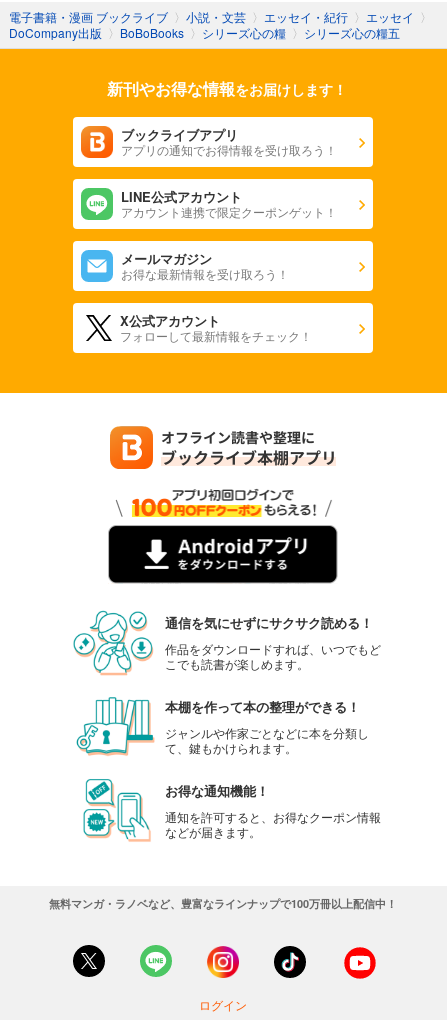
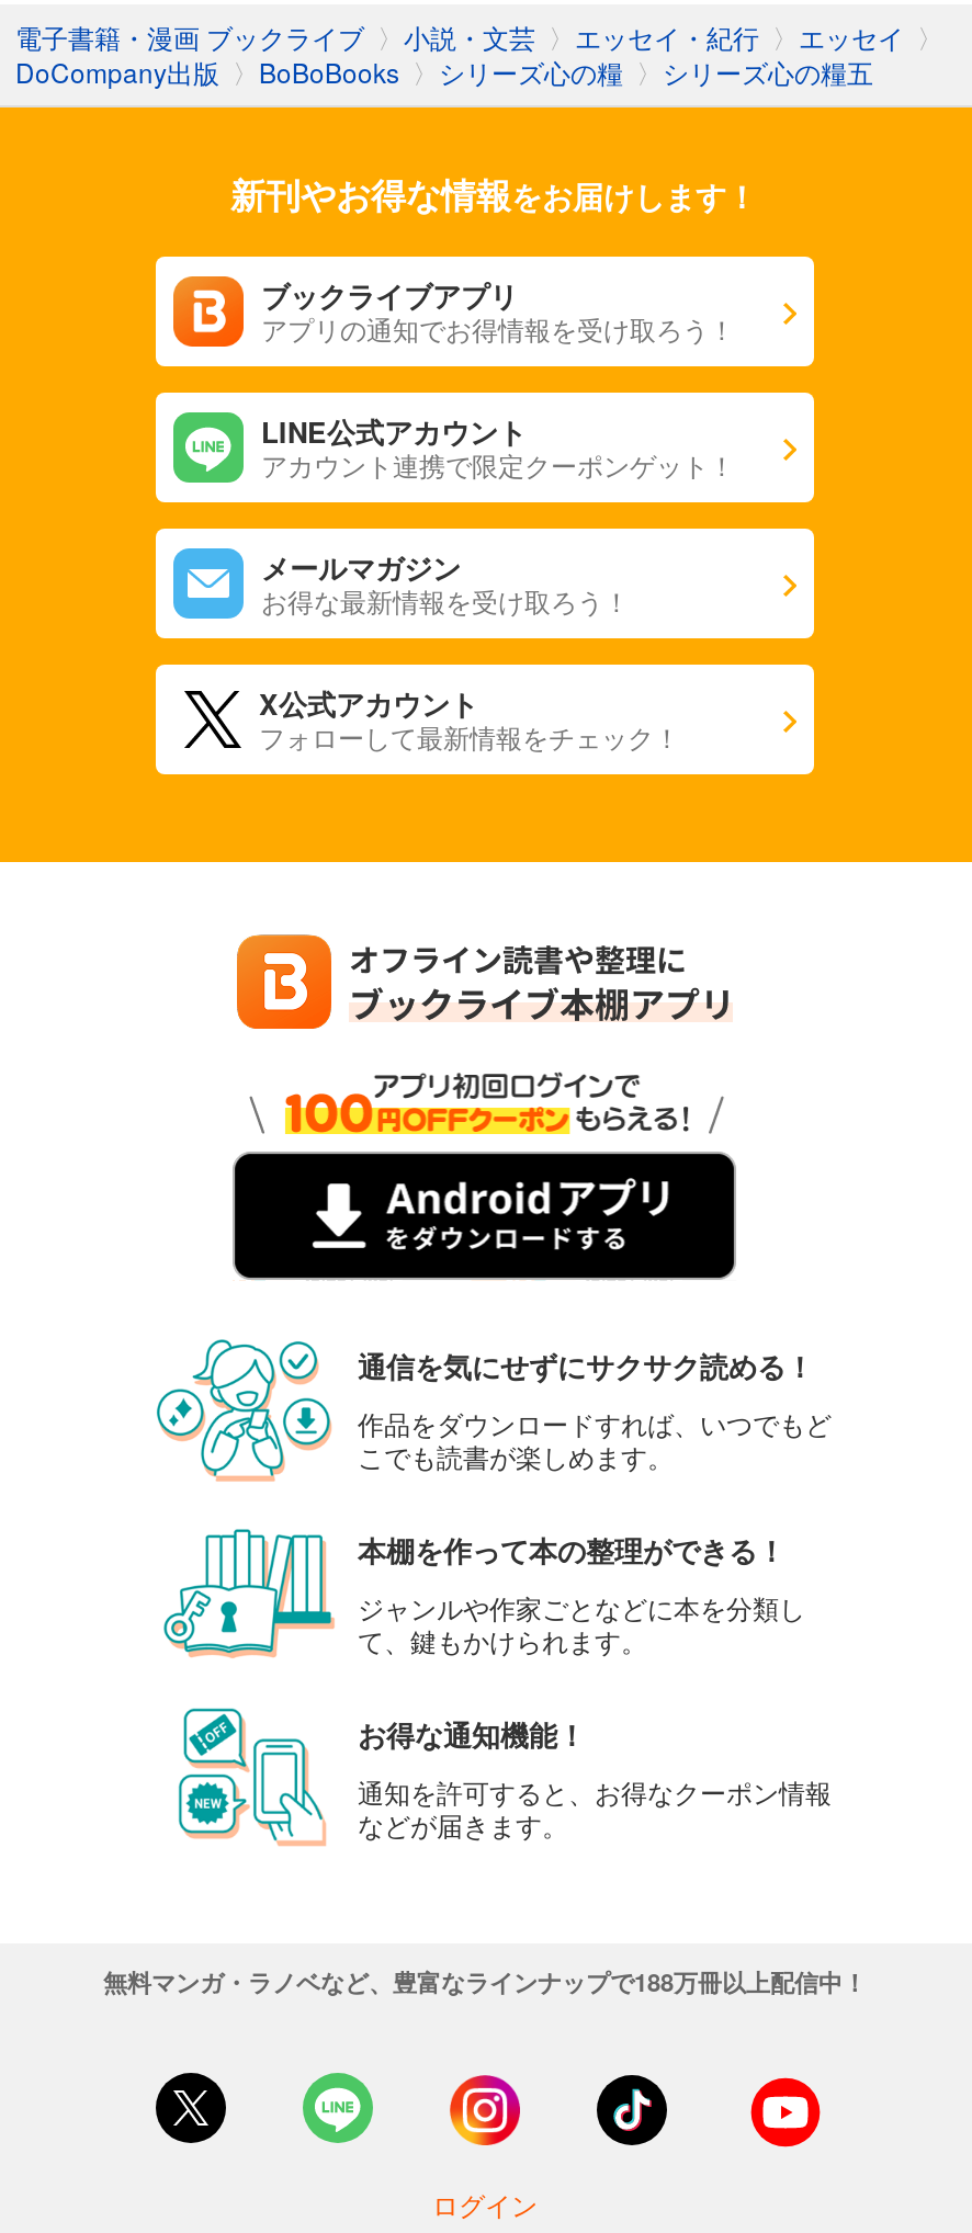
- 無料マンガ・ラノベなど、豊富なラインナップで100万冊以上配信中！
+ 無料マンガ・ラノベなど、豊富なラインナップで188万冊以上配信中！
